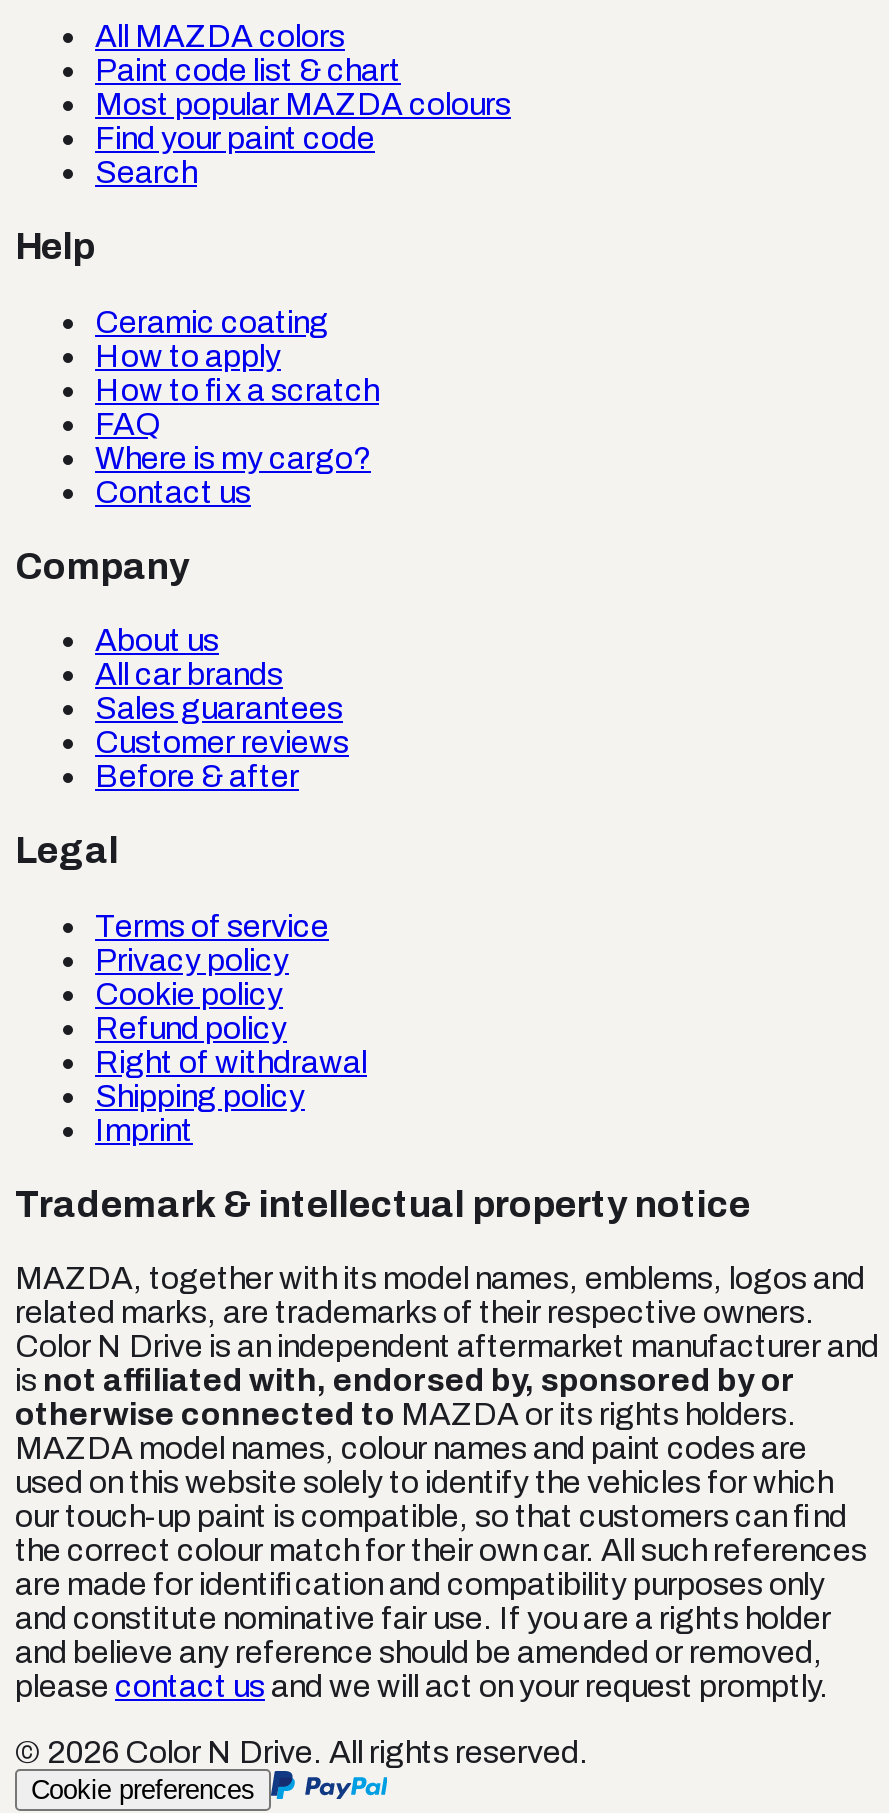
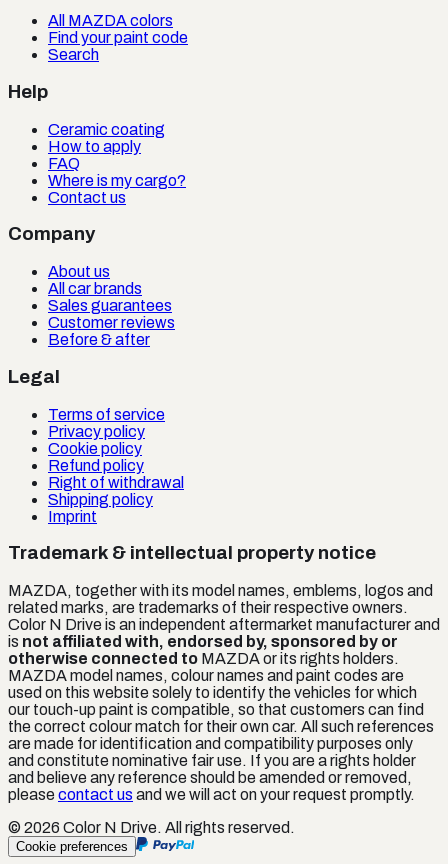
- Paint code list & chart
- Most popular MAZDA colours

- How to fix a scratch
